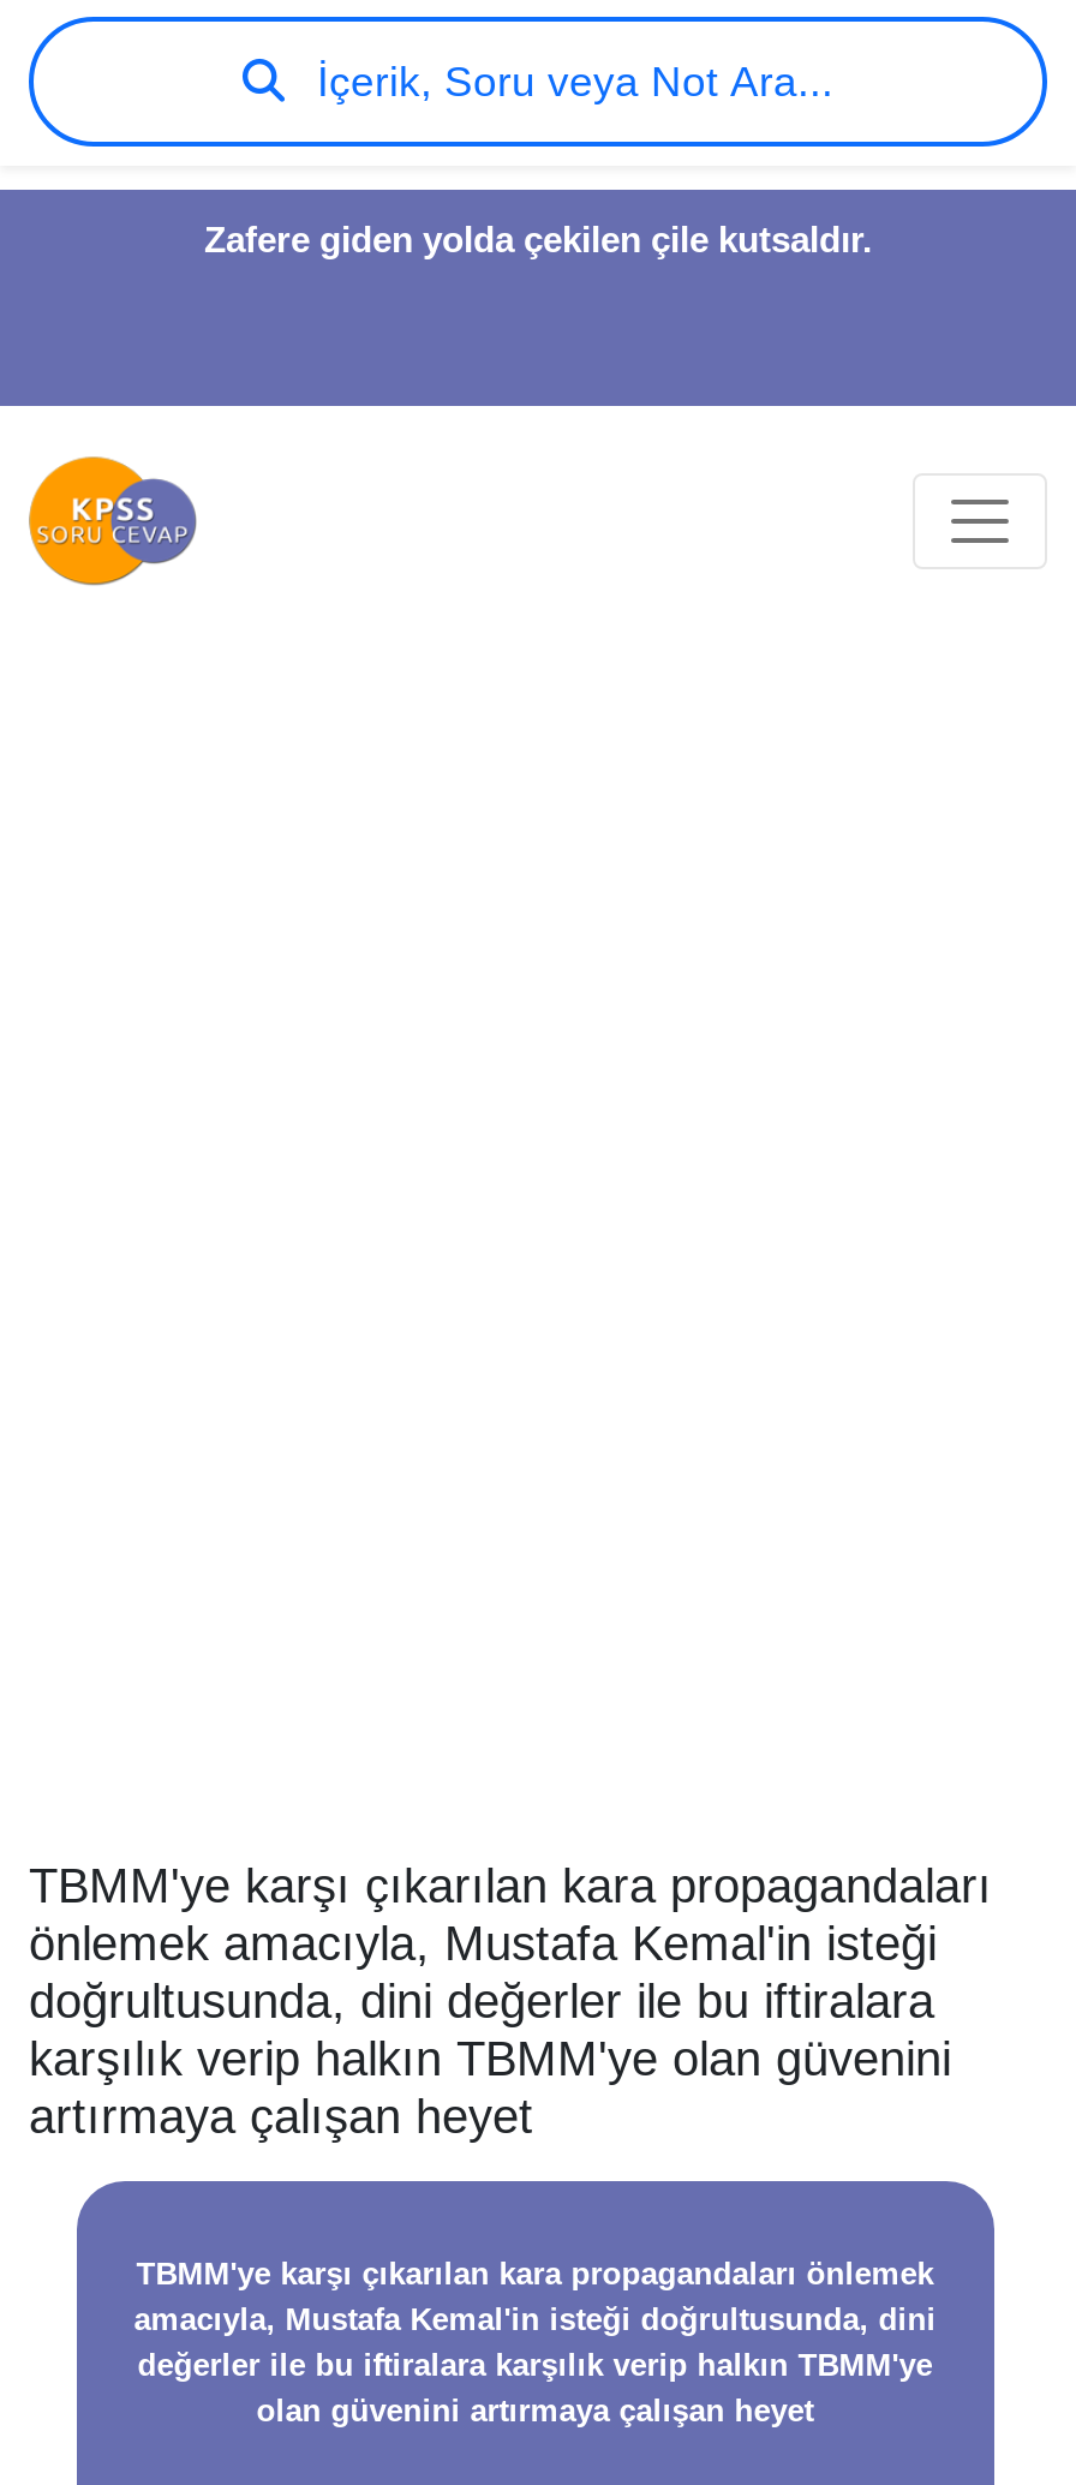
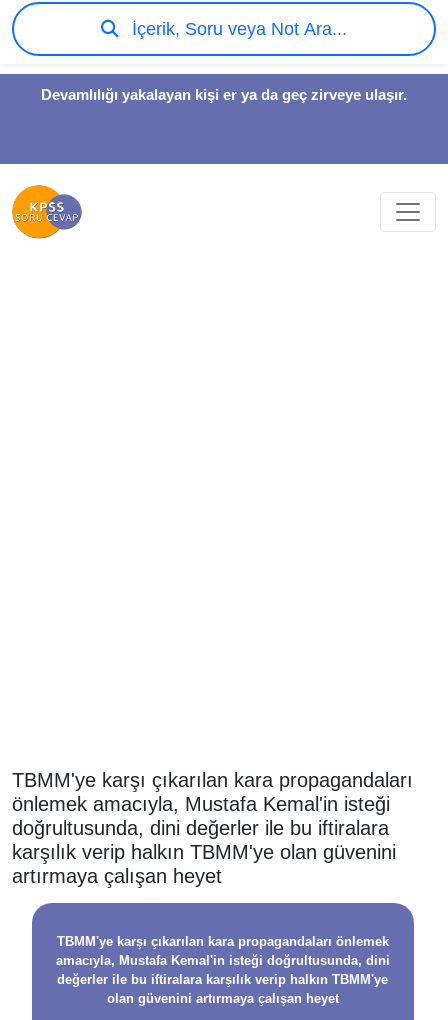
- Zafere giden yolda çekilen çile kutsaldır.
+ Devamlılığı yakalayan kişi er ya da geç zirveye ulaşır.
